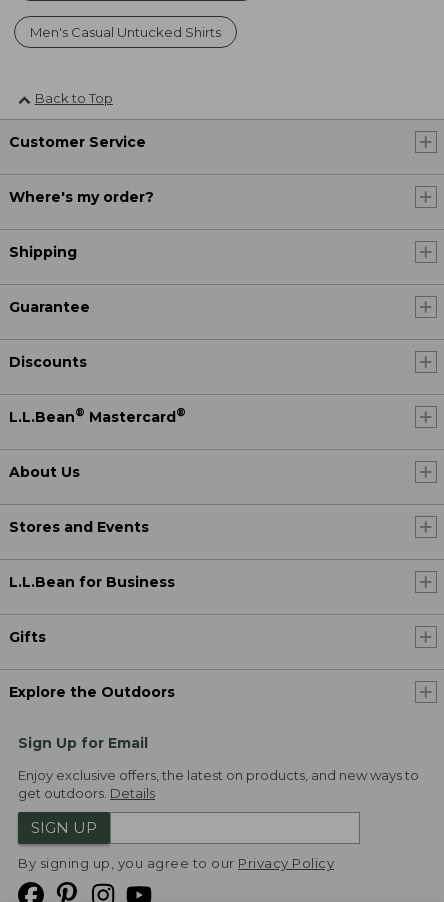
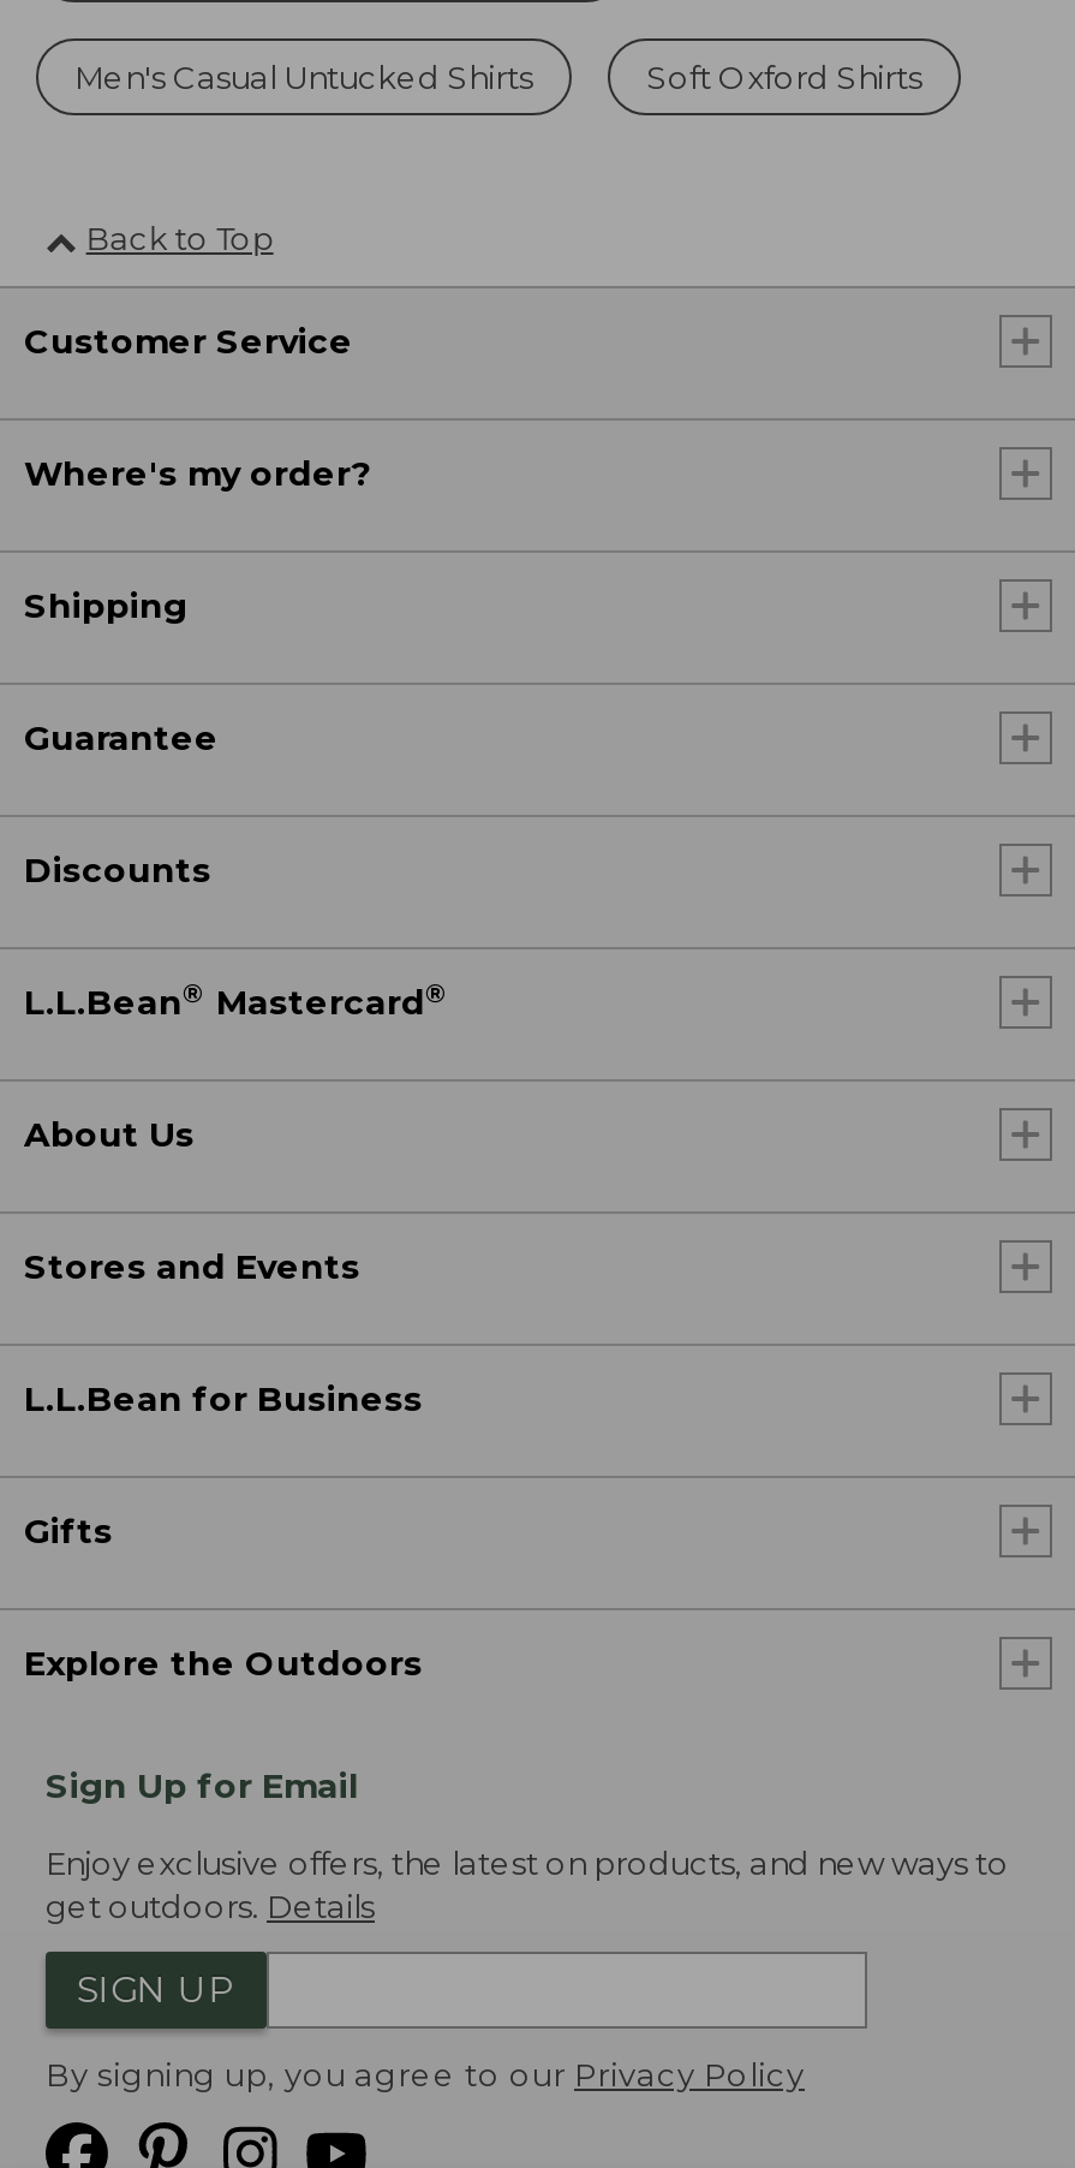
+ Soft Oxford Shirts
